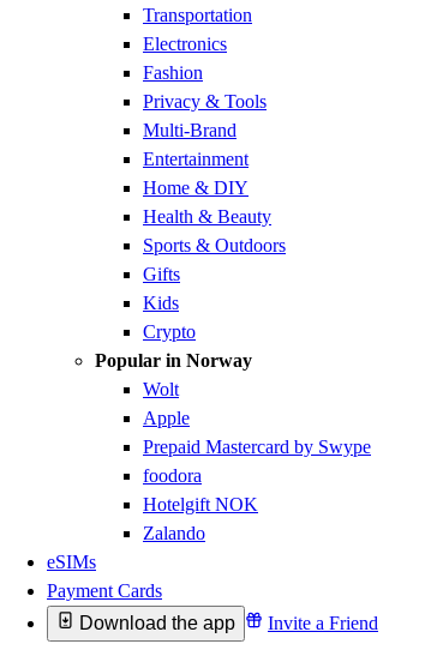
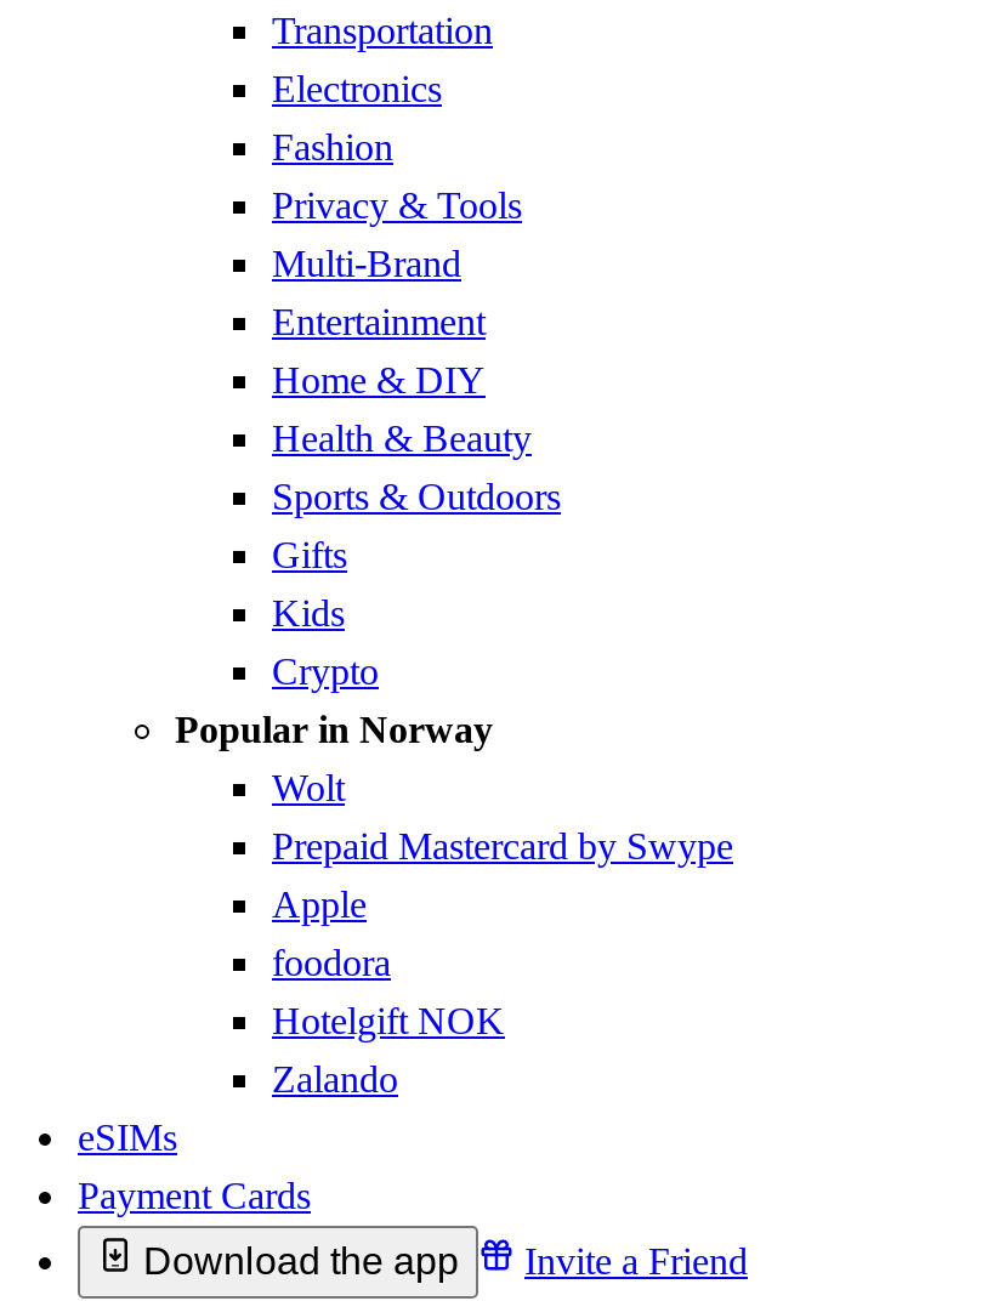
moved down: Apple

moved up: Prepaid Mastercard by Swype
